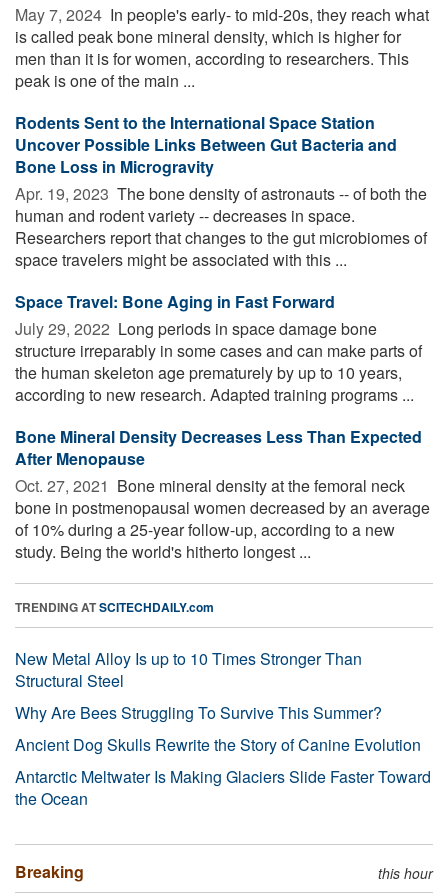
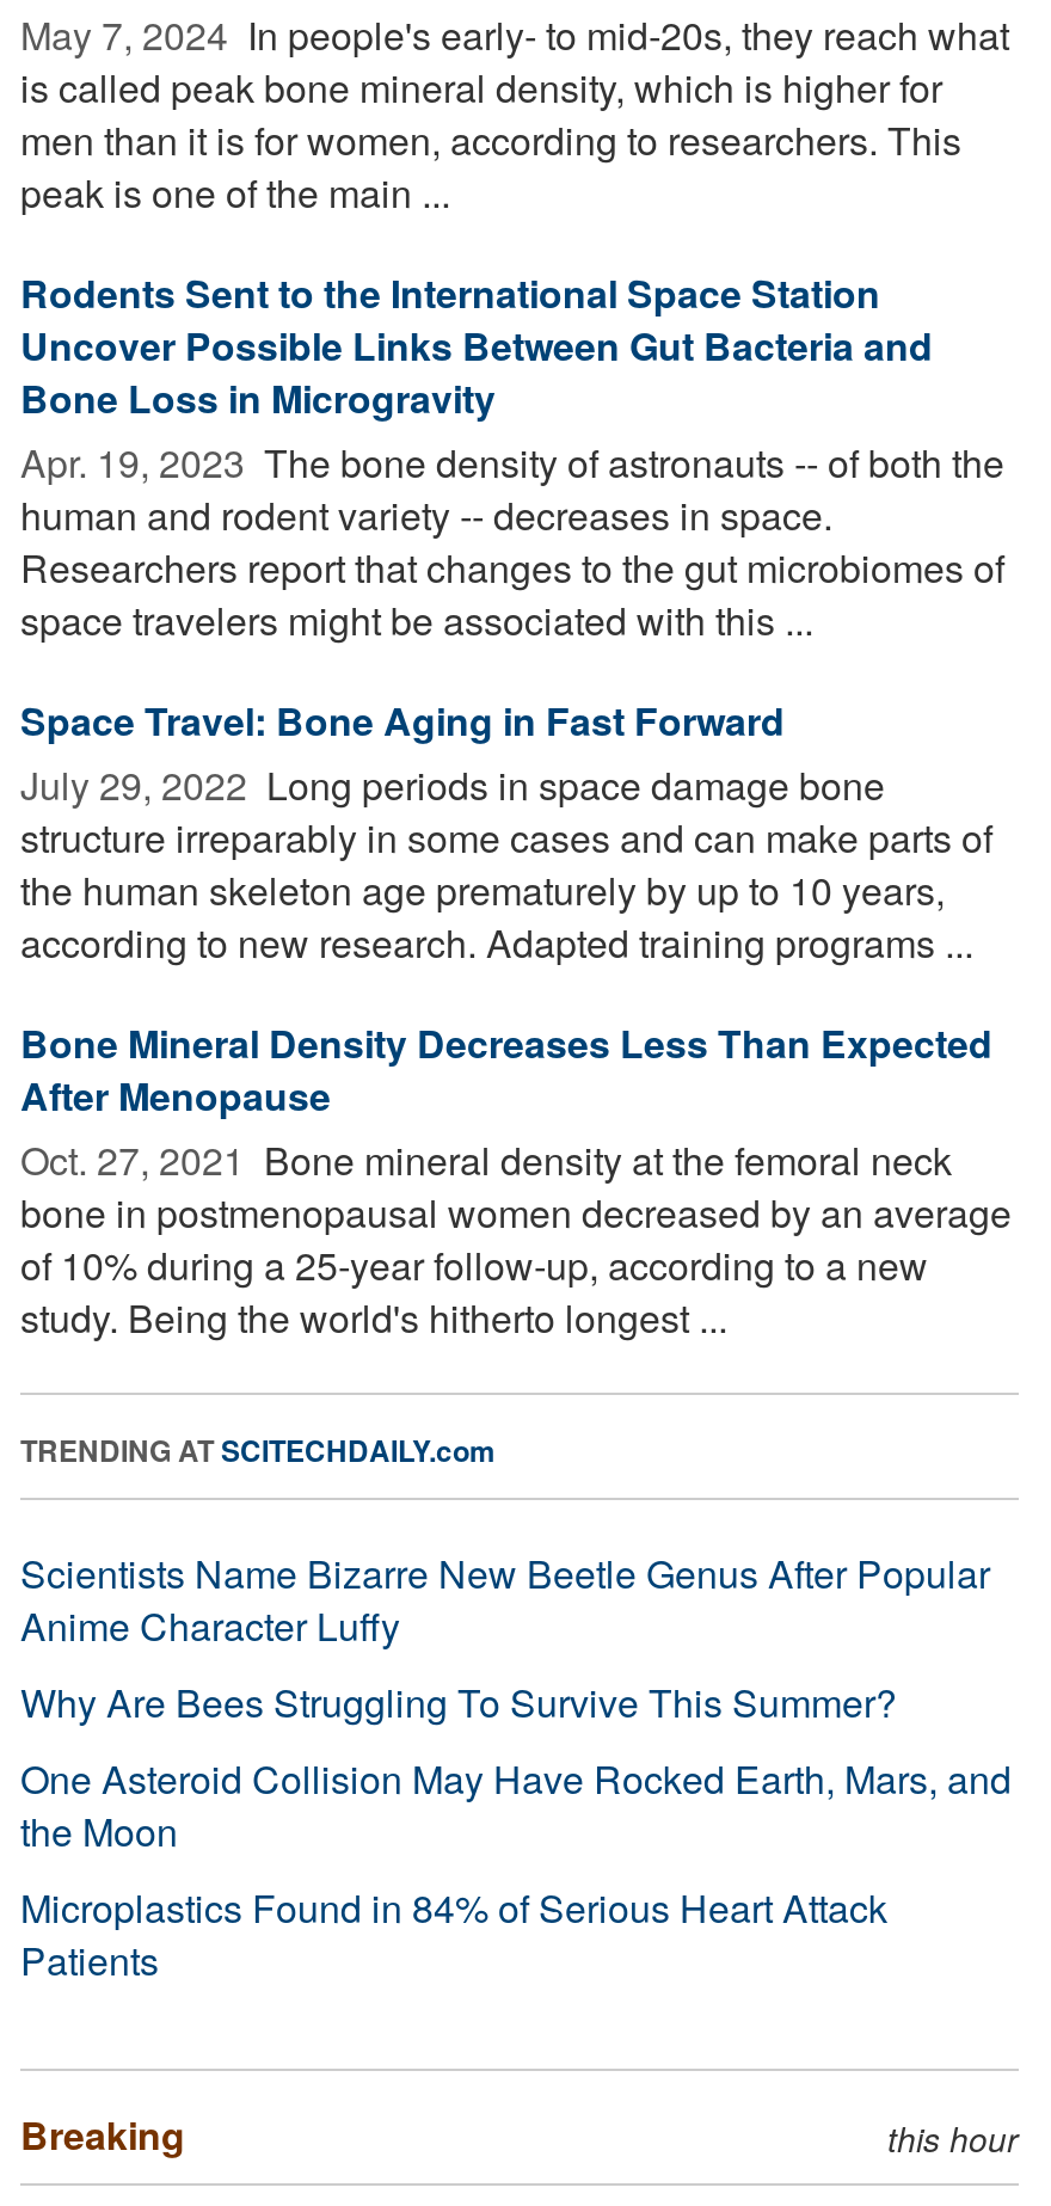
- New Metal Alloy Is up to 10 Times Stronger Than
- Structural Steel
+ Scientists Name Bizarre New Beetle Genus After Popular
+ Anime Character Luffy

- Ancient Dog Skulls Rewrite the Story of Canine Evolution
- Antarctic Meltwater Is Making Glaciers Slide Faster Toward
- the Ocean
+ One Asteroid Collision May Have Rocked Earth, Mars, and
+ the Moon
+ Microplastics Found in 84% of Serious Heart Attack
+ Patients
